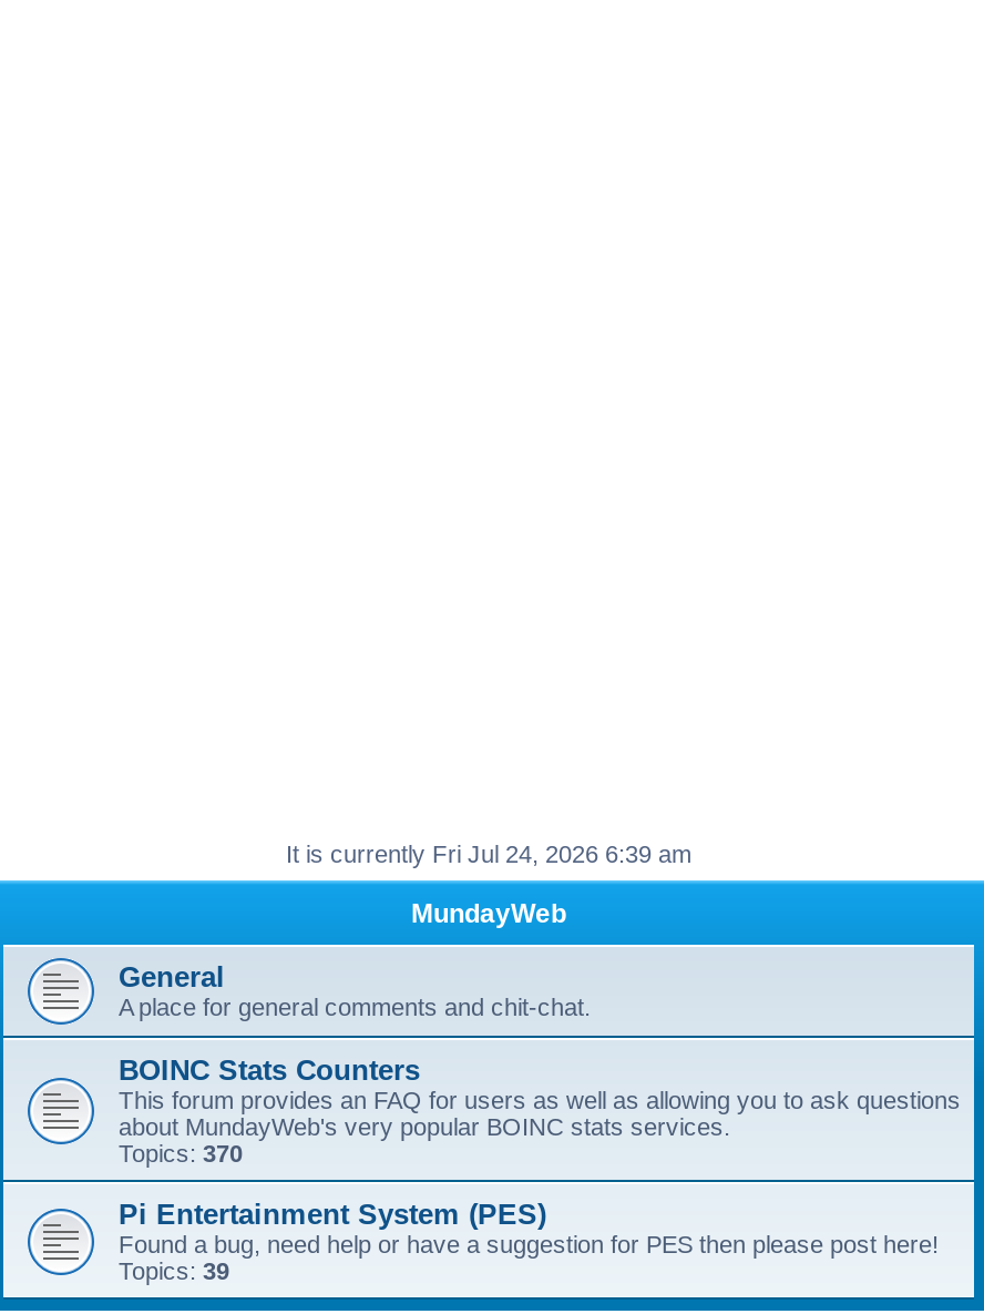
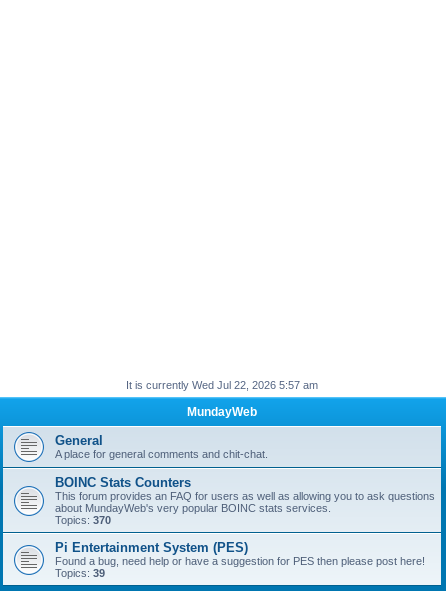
- It is currently Fri Jul 24, 2026 6:39 am
+ It is currently Wed Jul 22, 2026 5:57 am
